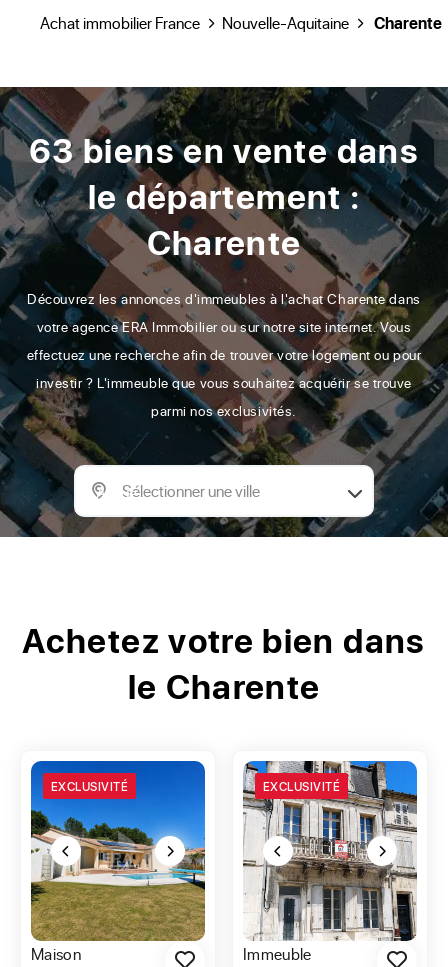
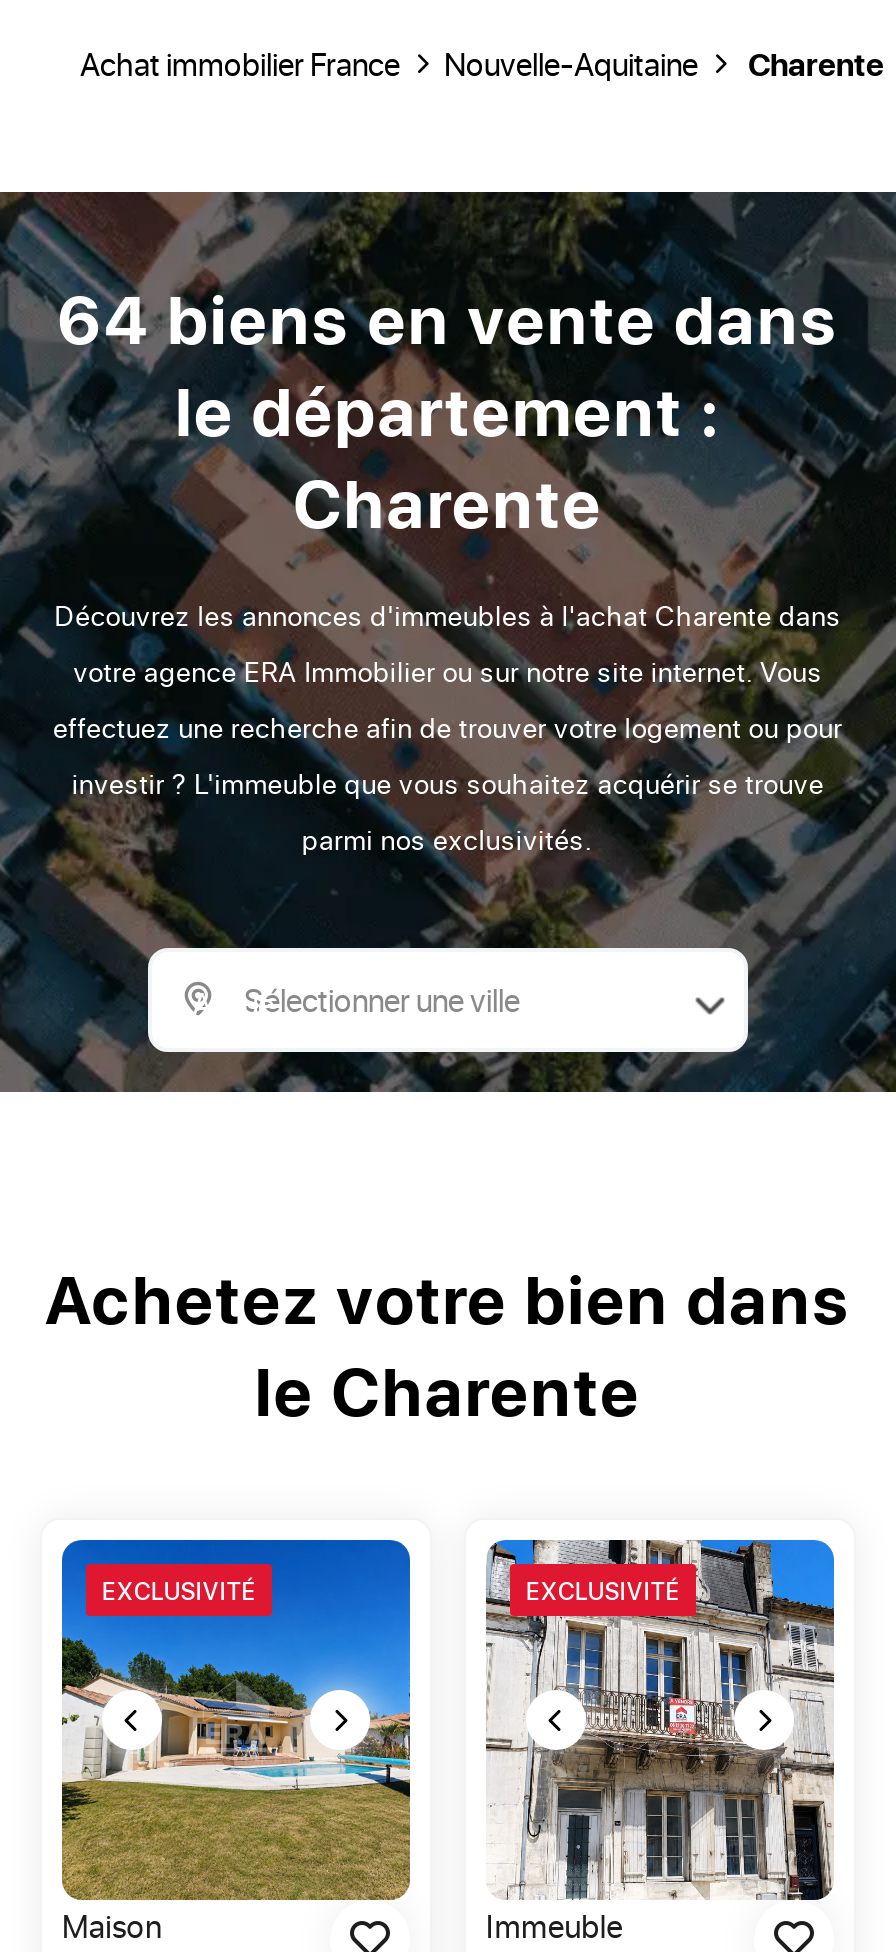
- 63 biens en vente dans
+ 64 biens en vente dans
